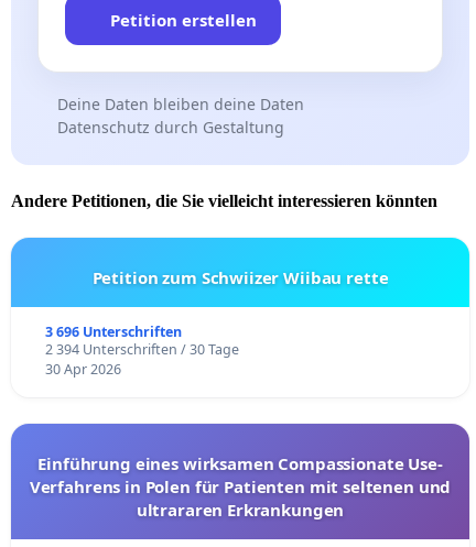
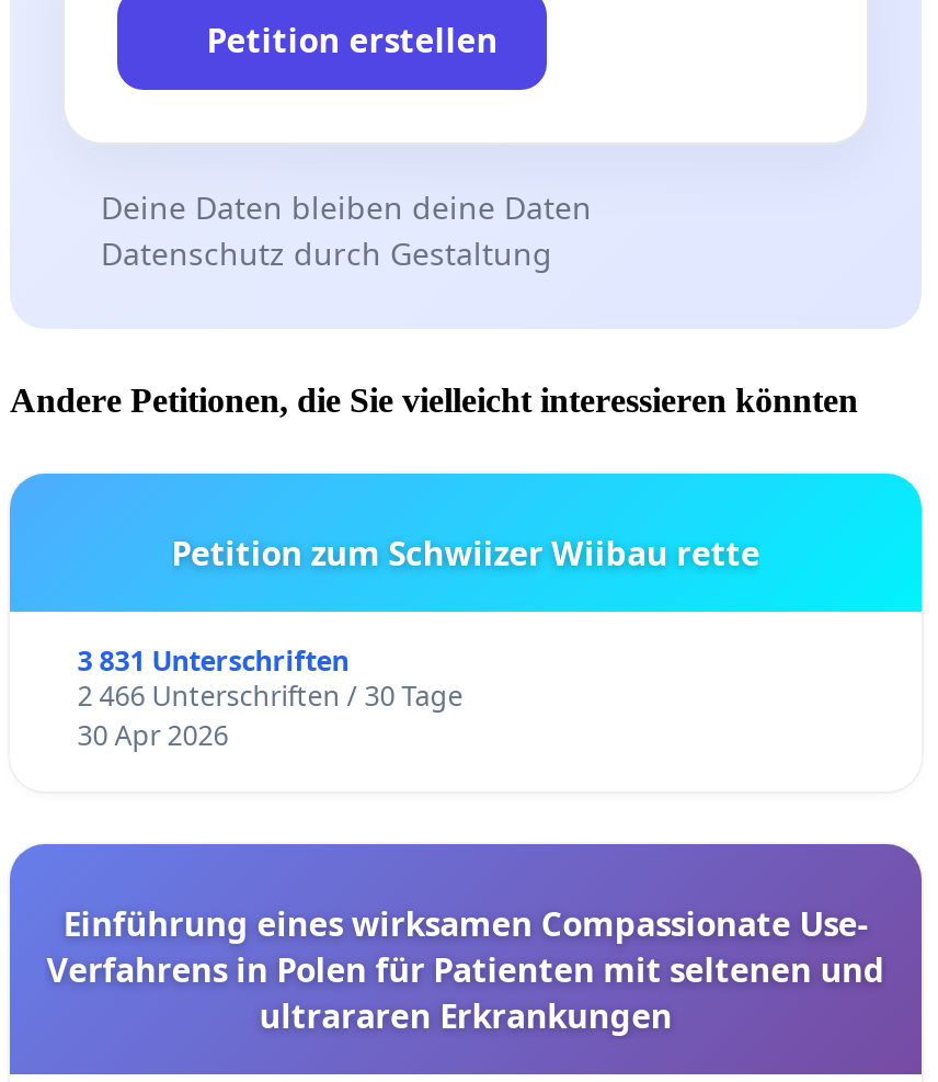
- 3 696 Unterschriften
+ 3 831 Unterschriften

- 2 394 Unterschriften / 30 Tage
+ 2 466 Unterschriften / 30 Tage
